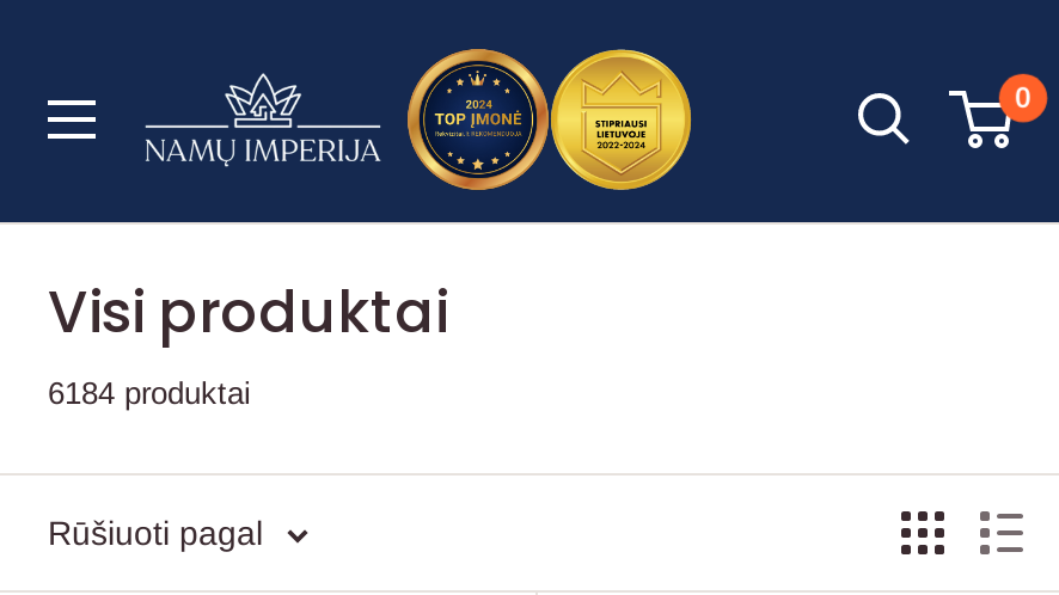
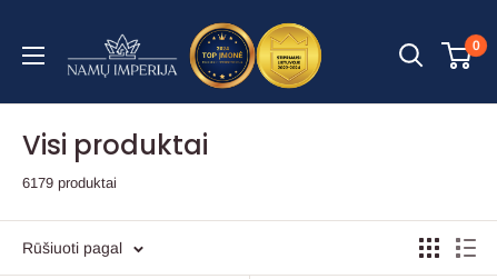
- 6184 produktai
+ 6179 produktai
